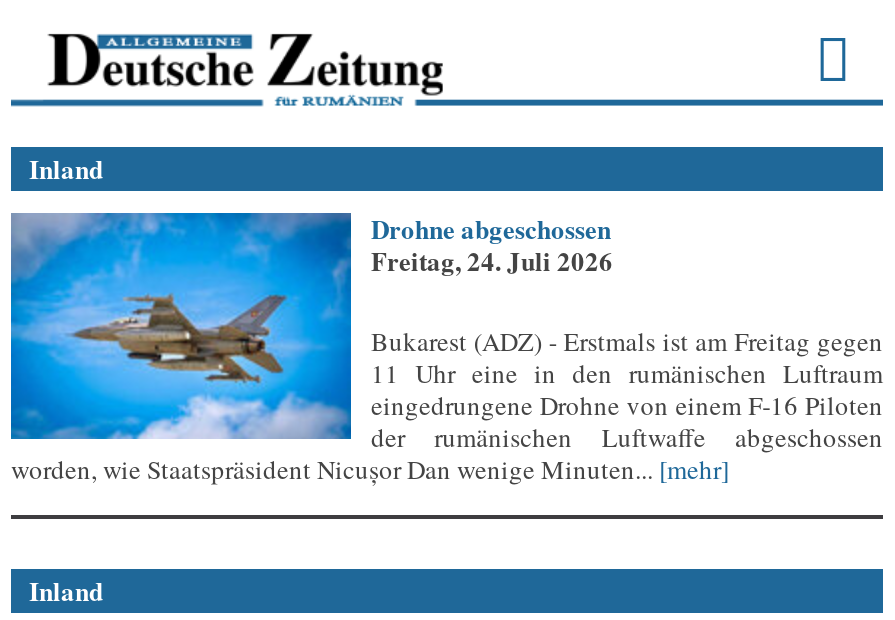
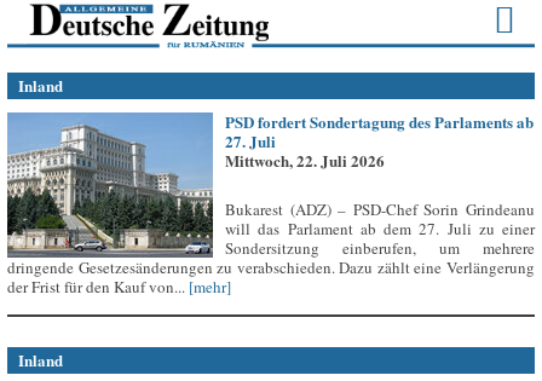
- [image]
- Bukarest (ADZ) - Erstmals ist am Freitag gegen
- 11 Uhr eine in den rumänischen Luftraum
- eingedrungene Drohne von einem F-16 Piloten
- der rumänischen Luftwaffe abgeschossen
- worden, wie Staatspräsident Nicușor Dan wenige Minuten... [mehr]
+ [image]
+ Bukarest (ADZ) – PSD-Chef Sorin Grindeanu
+ will das Parlament ab dem 27. Juli zu einer
+ Sondersitzung einberufen, um mehrere
+ dringende Gesetzesänderungen zu verabschieden. Dazu zählt eine Verlängerung
+ der Frist für den Kauf von... [mehr]

- Drohne abgeschossen
- Freitag, 24. Juli 2026
+ PSD fordert Sondertagung des Parlaments ab
+ 27. Juli
+ Mittwoch, 22. Juli 2026
